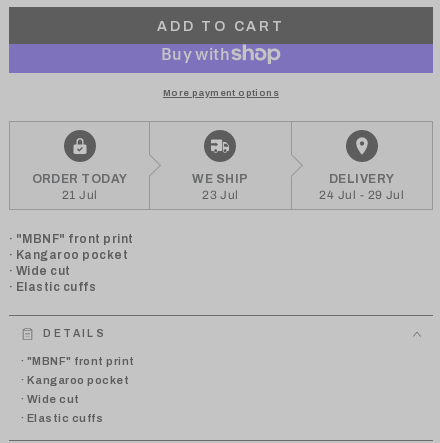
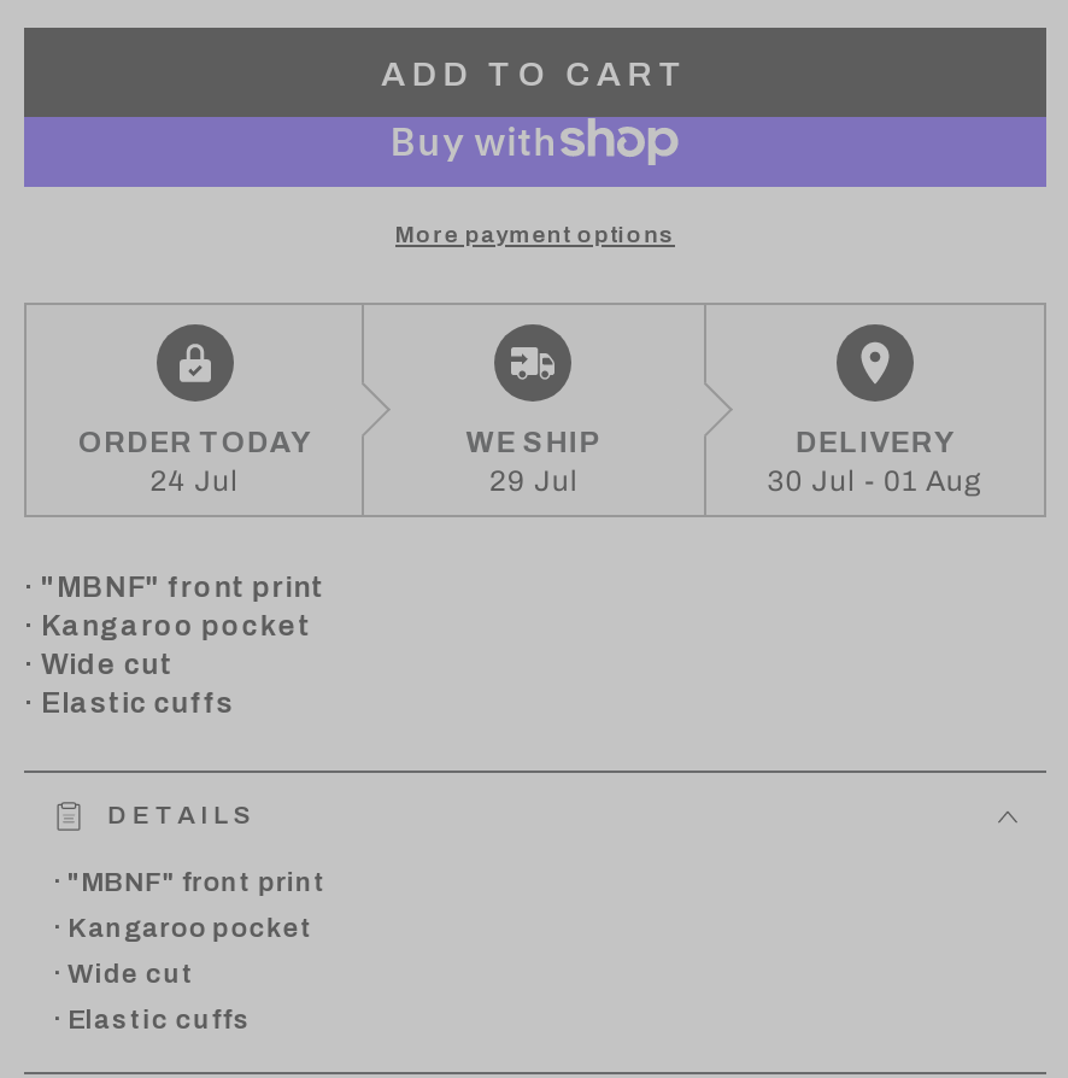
- 21 Jul
+ 24 Jul

- 23 Jul
+ 29 Jul

- 24 Jul - 29 Jul
+ 30 Jul - 01 Aug
